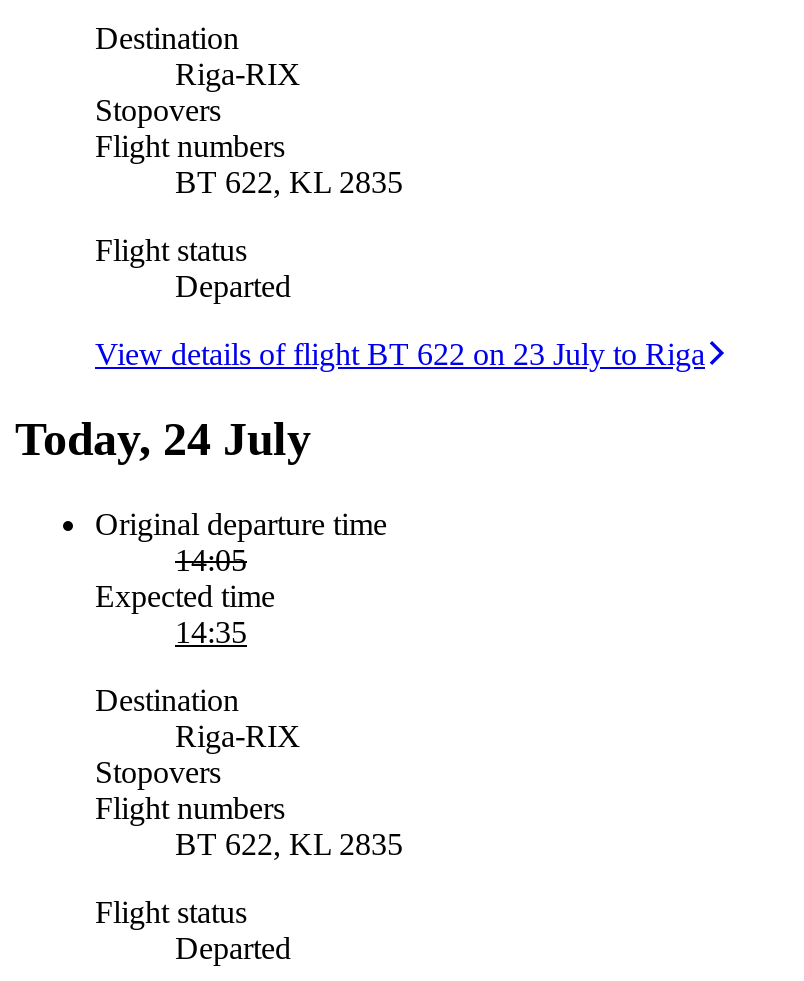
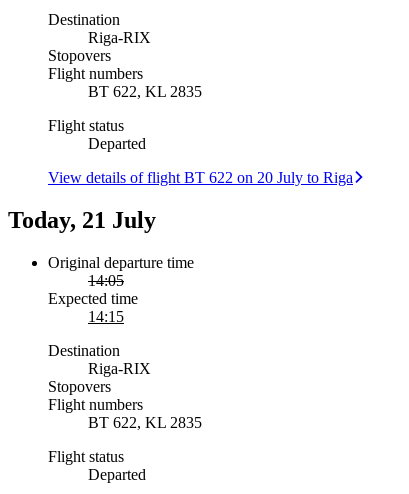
- View details of flight BT 622 on 23 July to Riga
+ View details of flight BT 622 on 20 July to Riga

- Today, 24 July
+ Today, 21 July

- 14:35
+ 14:15
